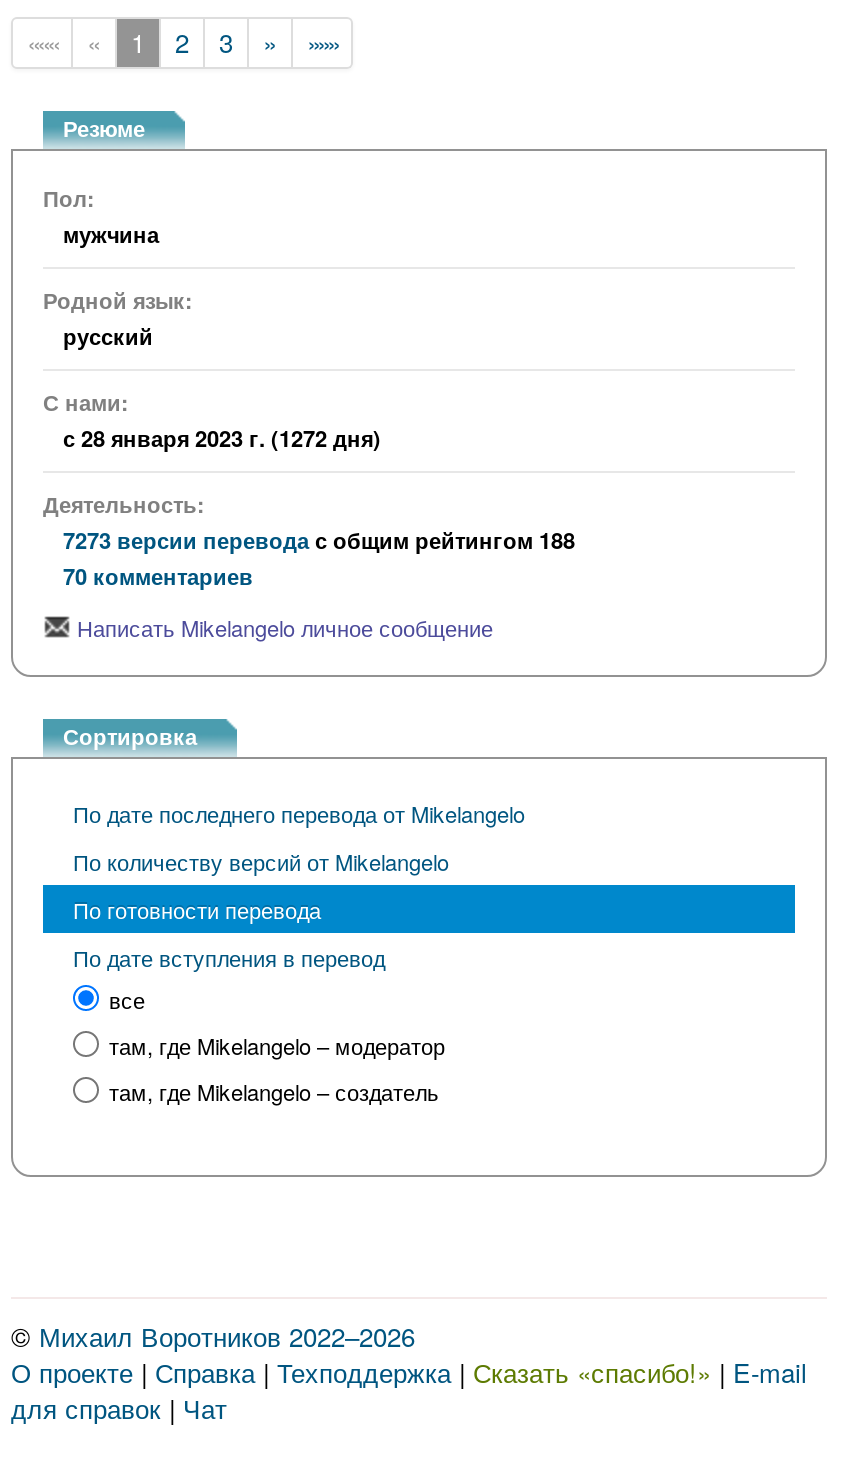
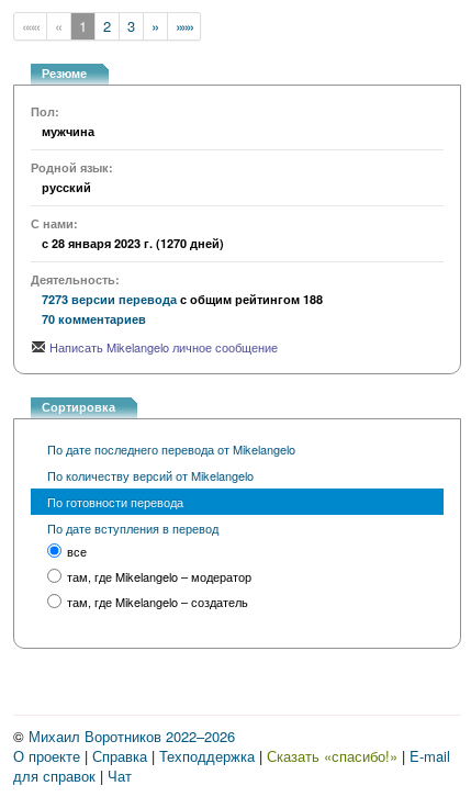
- с 28 января 2023 г. (1272 дня)
+ с 28 января 2023 г. (1270 дней)
